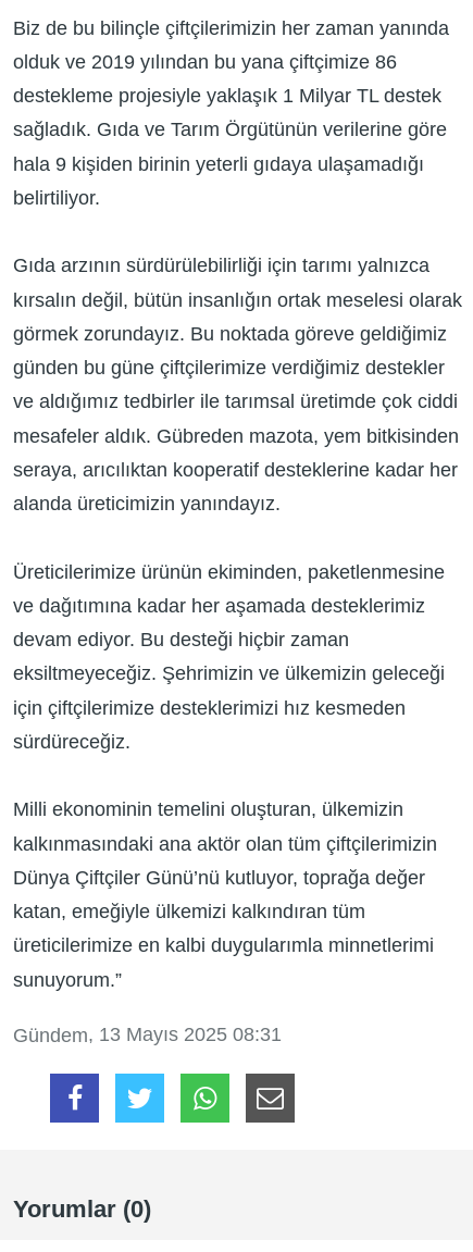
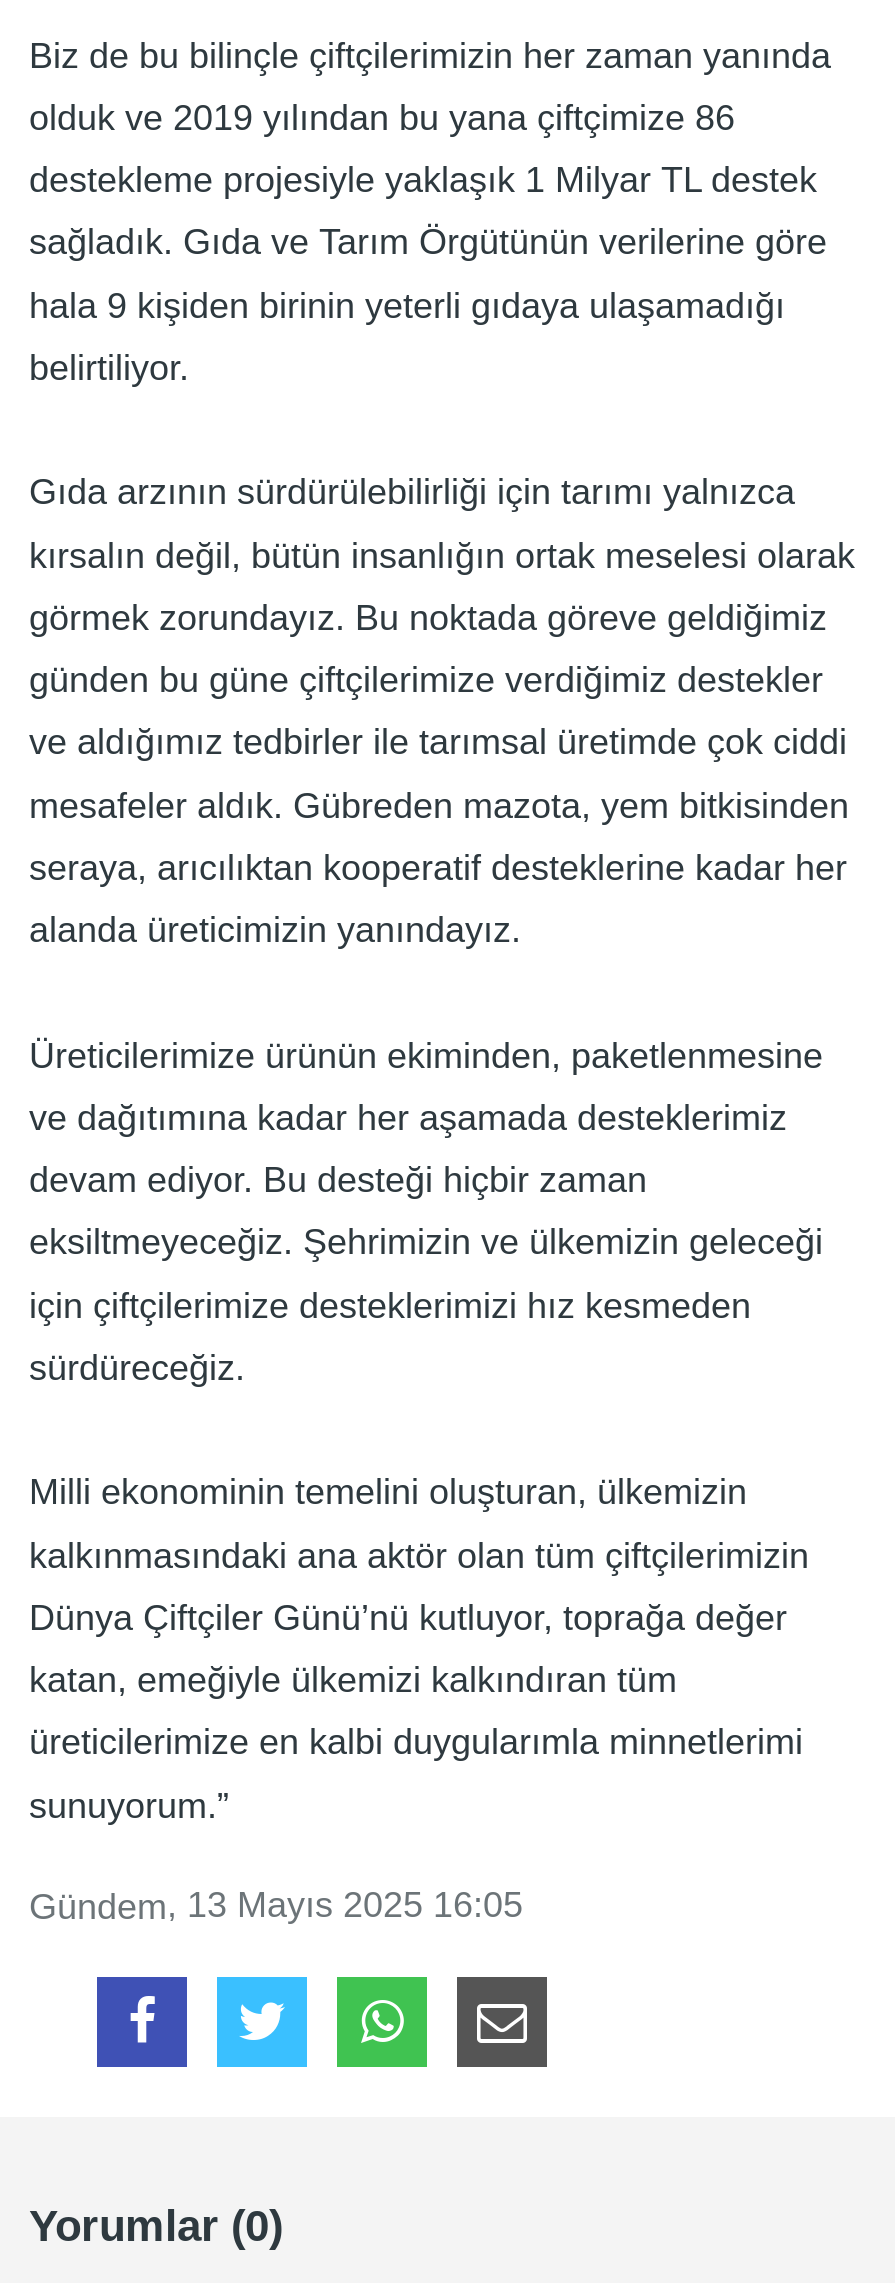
- Gündem, 13 Mayıs 2025 08:31
+ Gündem, 13 Mayıs 2025 16:05
